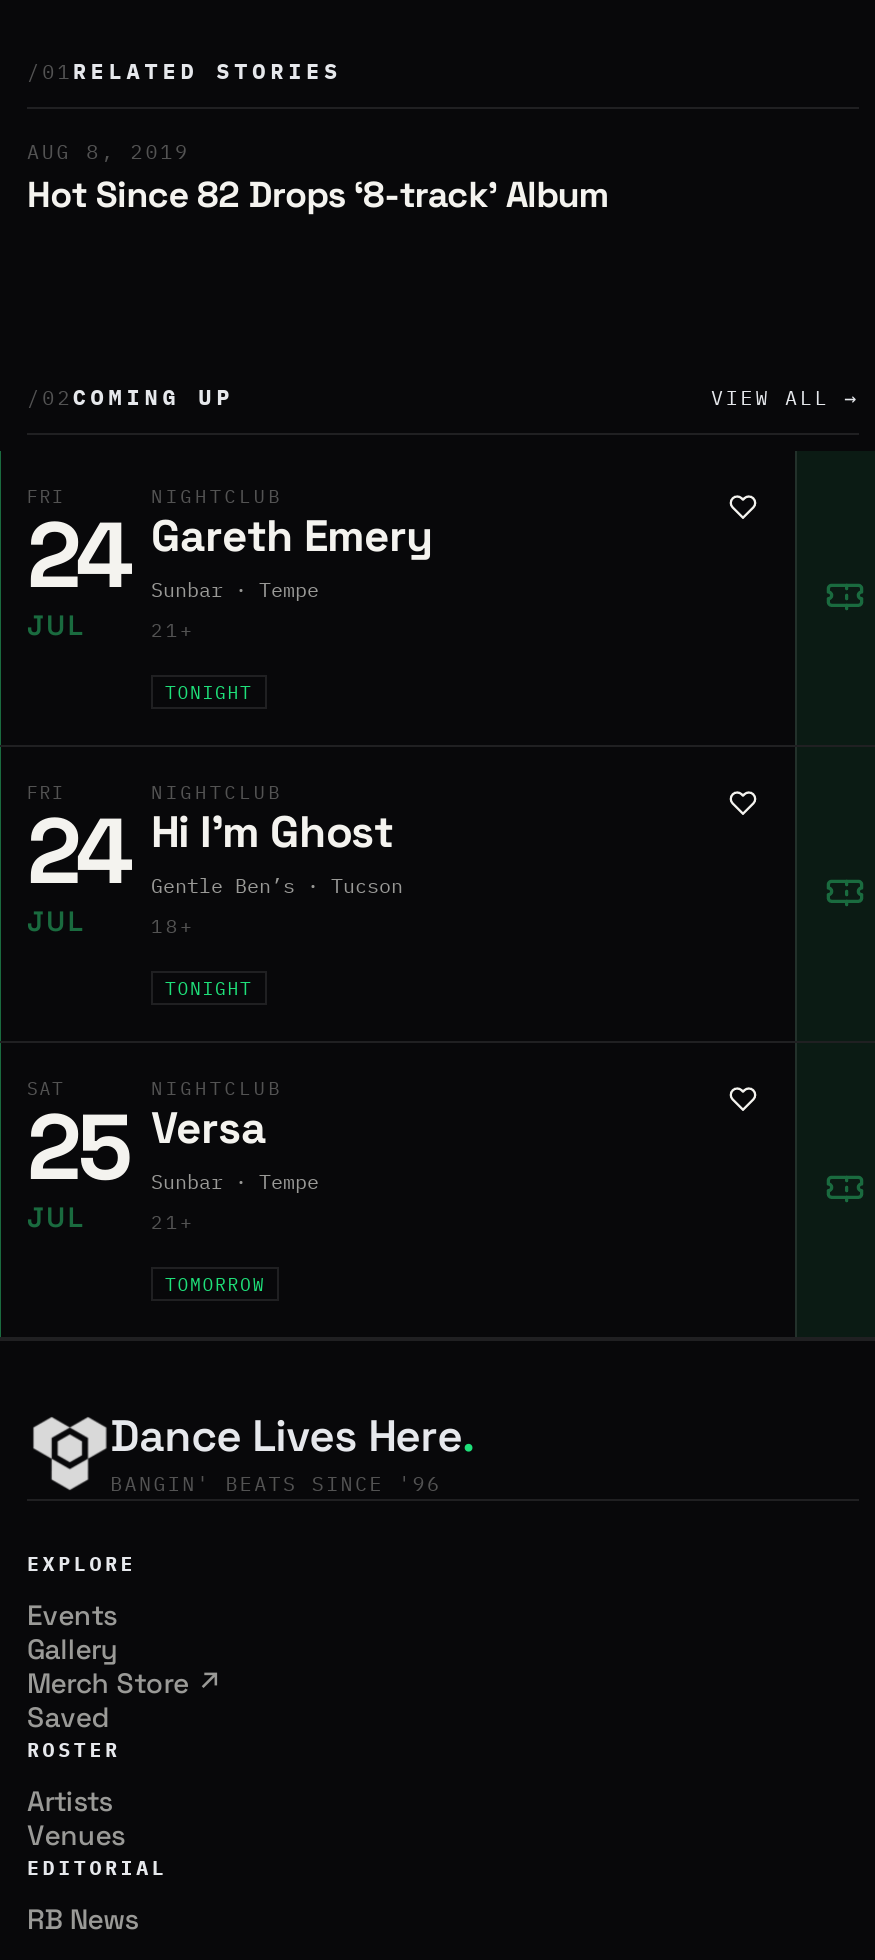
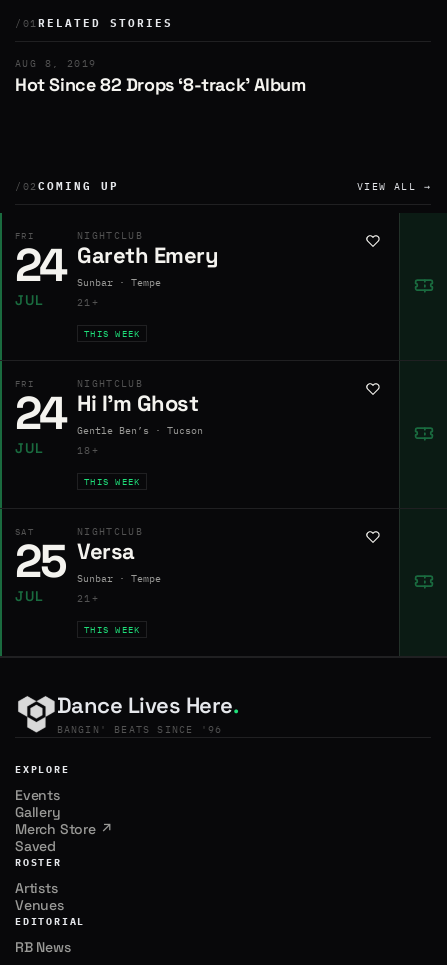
- TONIGHT
+ THIS WEEK

- TONIGHT
+ THIS WEEK

- TOMORROW
+ THIS WEEK
